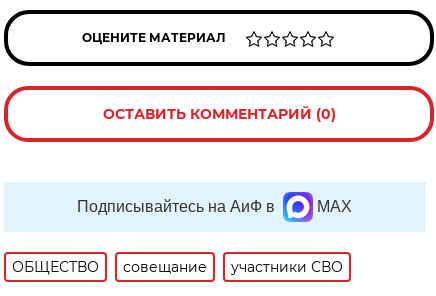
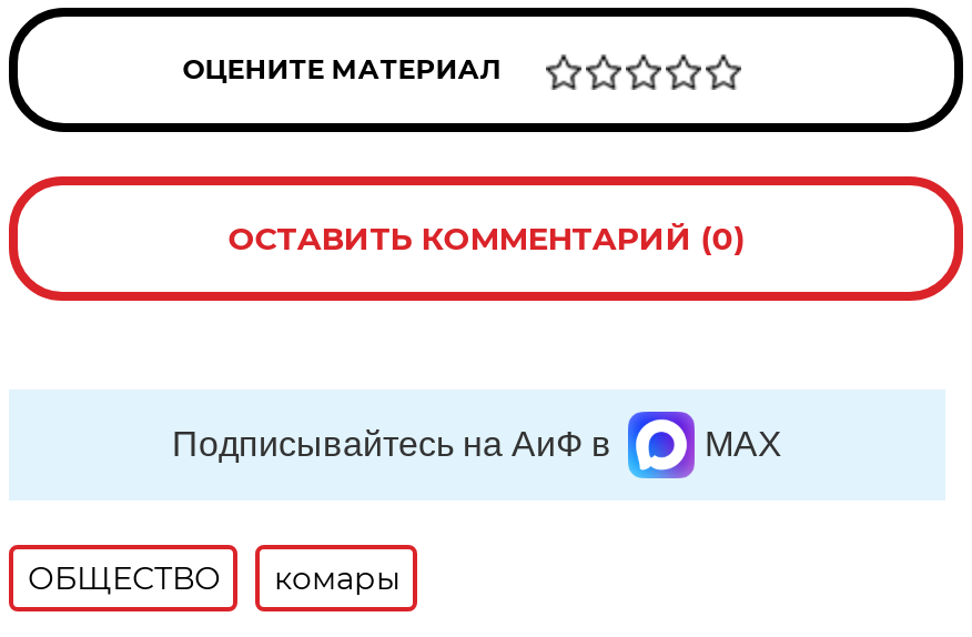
- совещание
- участники СВО
+ комары
